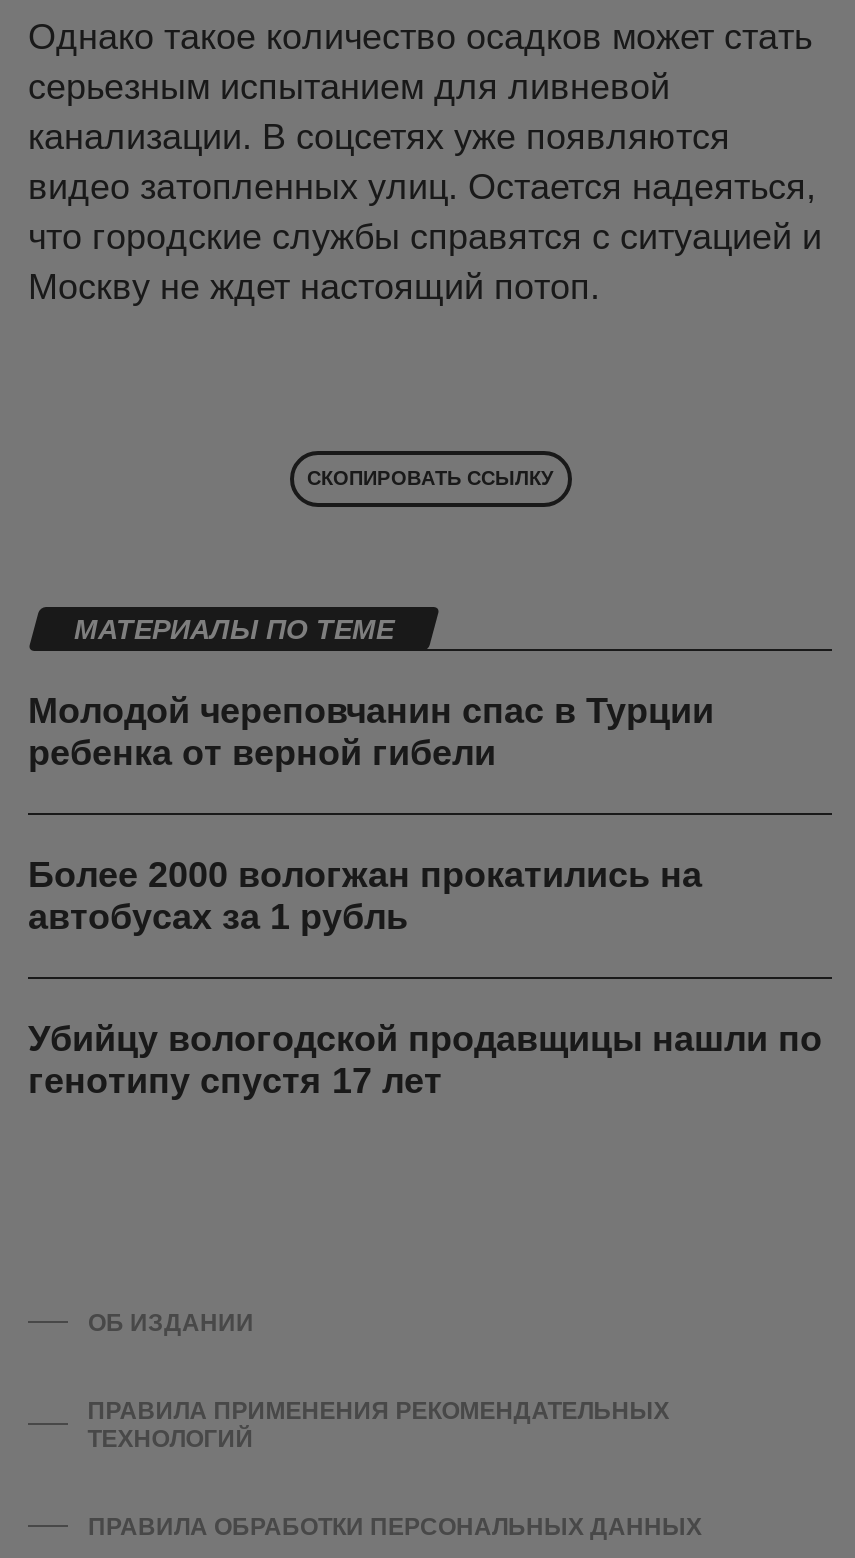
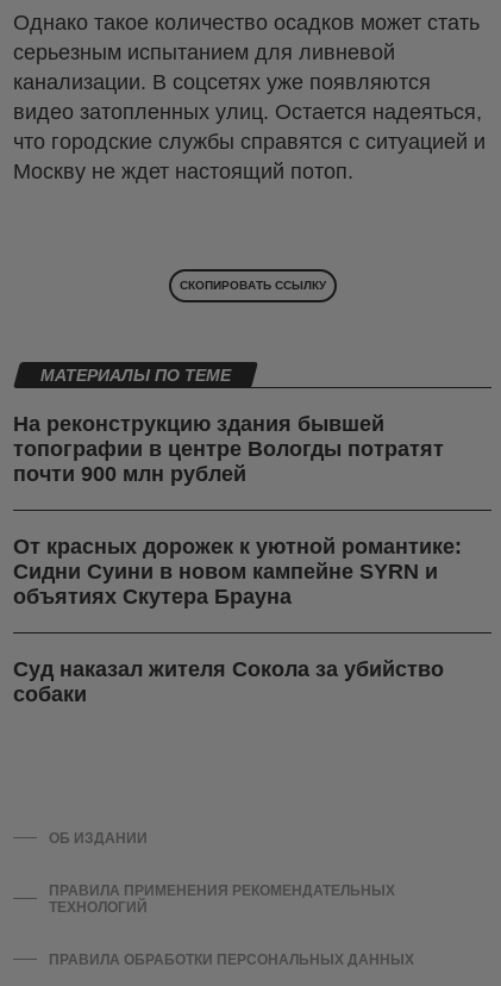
- Молодой череповчанин спас в Турции
- ребенка от верной гибели
+ На реконструкцию здания бывшей
+ топографии в центре Вологды потратят
+ почти 900 млн рублей

- Более 2000 вологжан прокатились на
- автобусах за 1 рубль
+ От красных дорожек к уютной романтике:
+ Сидни Суини в новом кампейне SYRN и
+ объятиях Скутера Брауна

- Убийцу вологодской продавщицы нашли по
- генотипу спустя 17 лет
+ Суд наказал жителя Сокола за убийство
+ собаки
